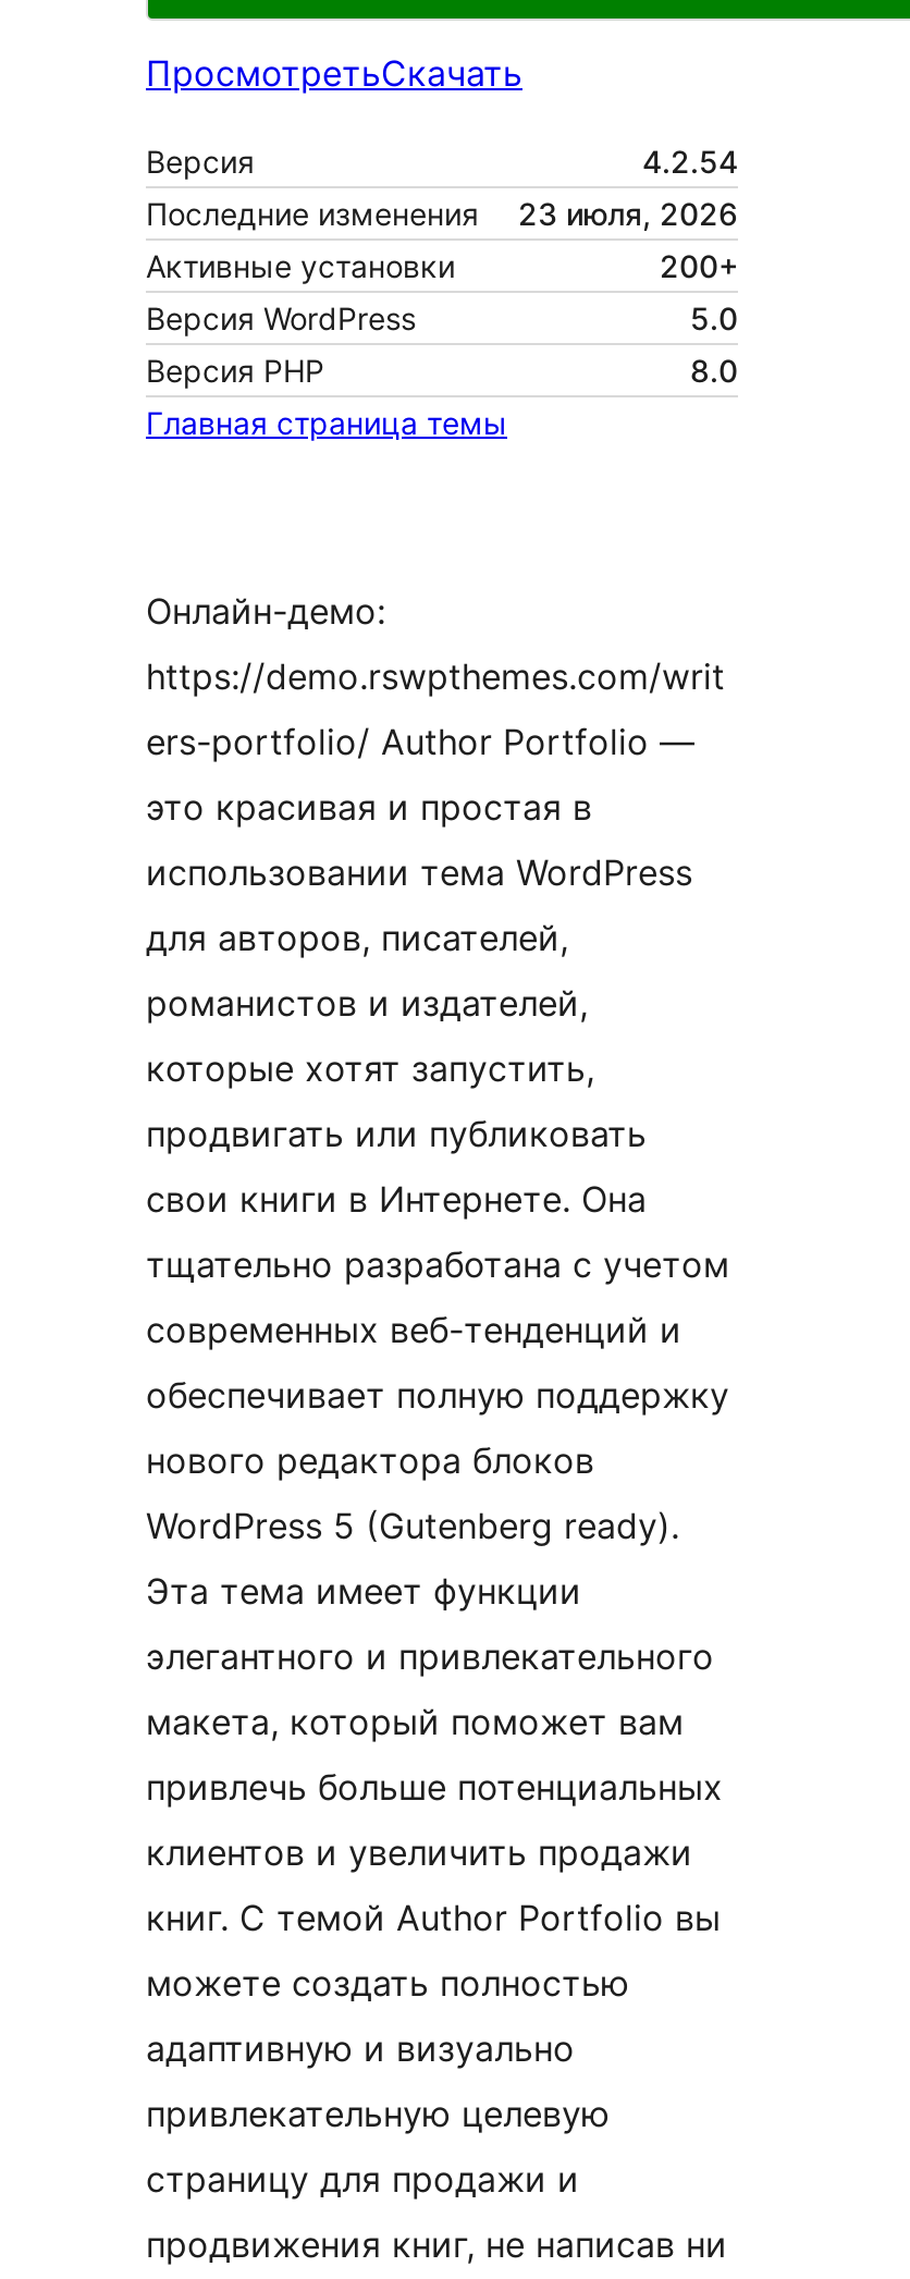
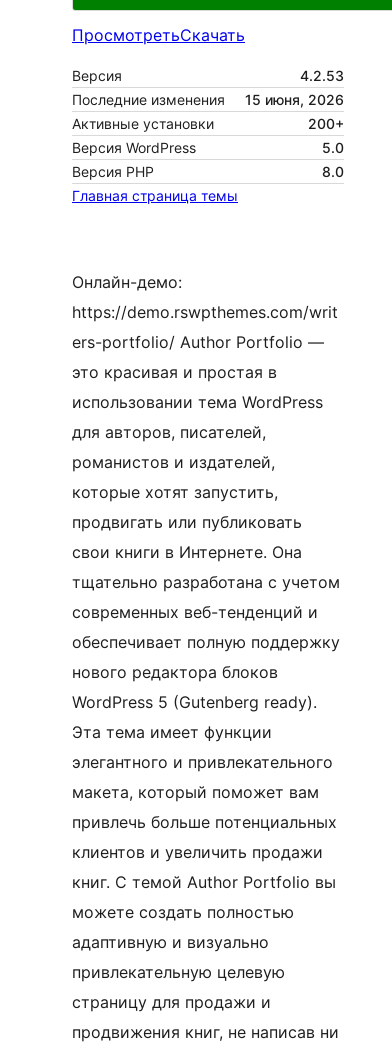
- 4.2.54
+ 4.2.53

- Последние изменения 23 июля, 2026
+ Последние изменения 15 июня, 2026
